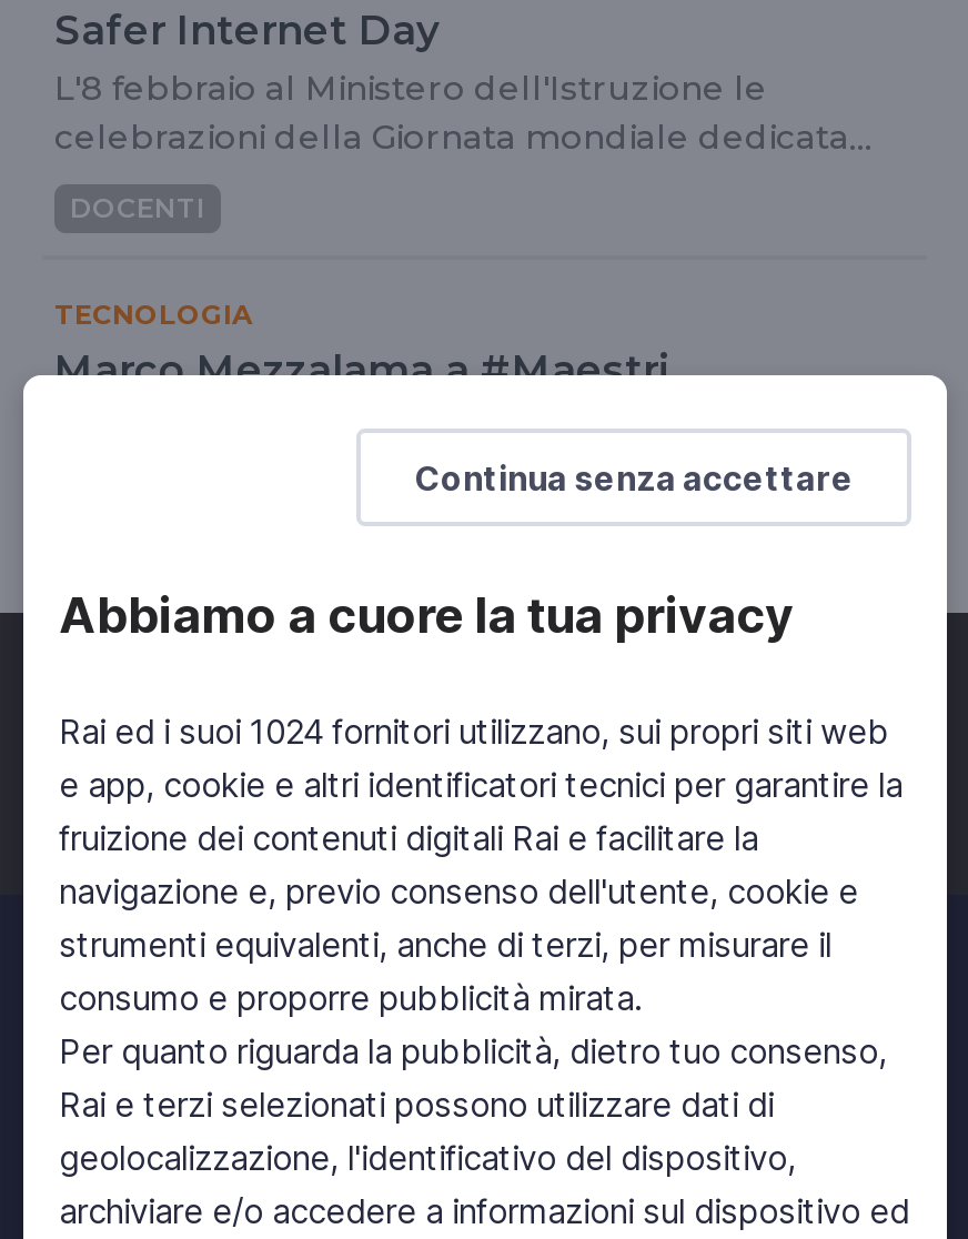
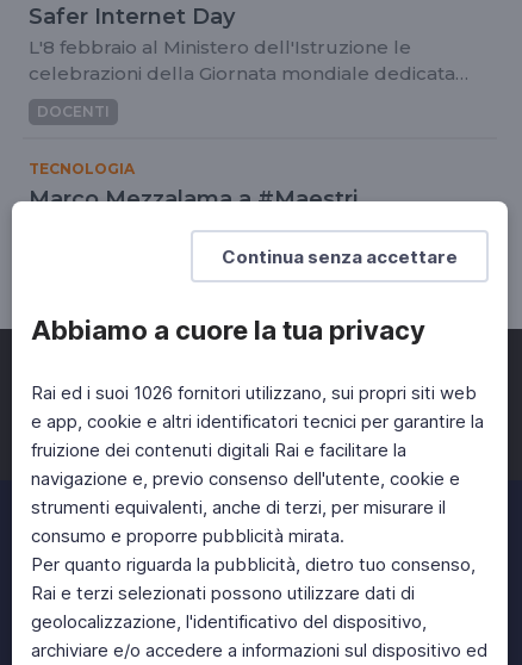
- Rai ed i suoi 1024 fornitori utilizzano, sui propri siti web
+ Rai ed i suoi 1026 fornitori utilizzano, sui propri siti web
